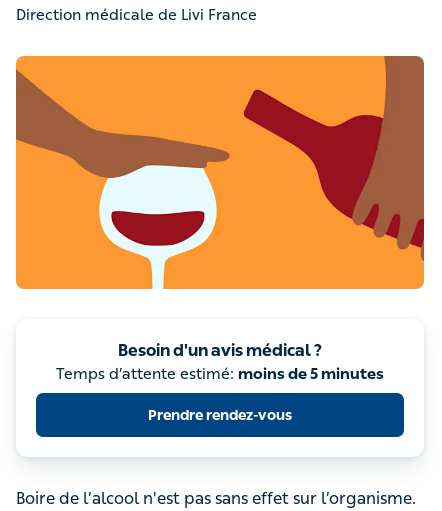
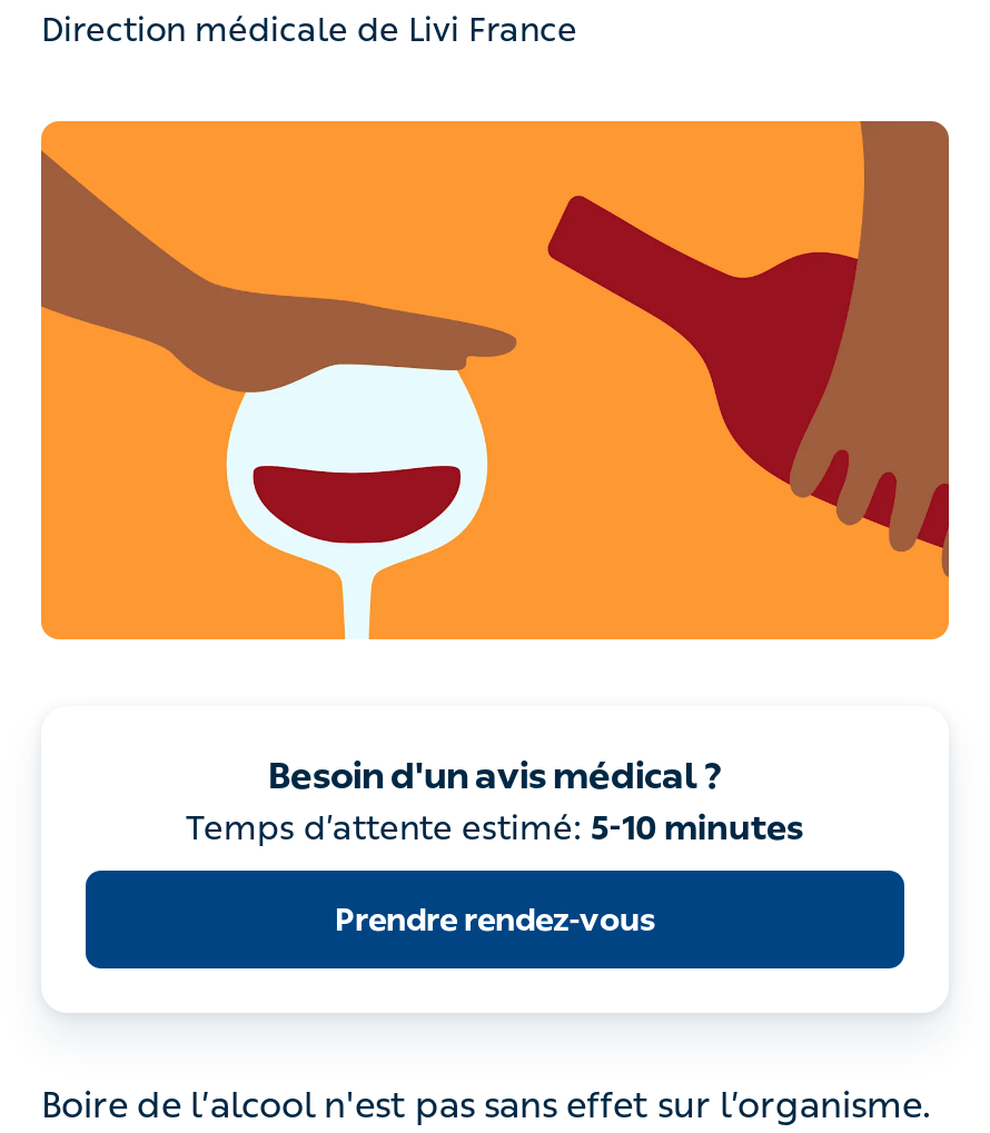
- Temps d’attente estimé: moins de 5 minutes
+ Temps d’attente estimé: 5-10 minutes
